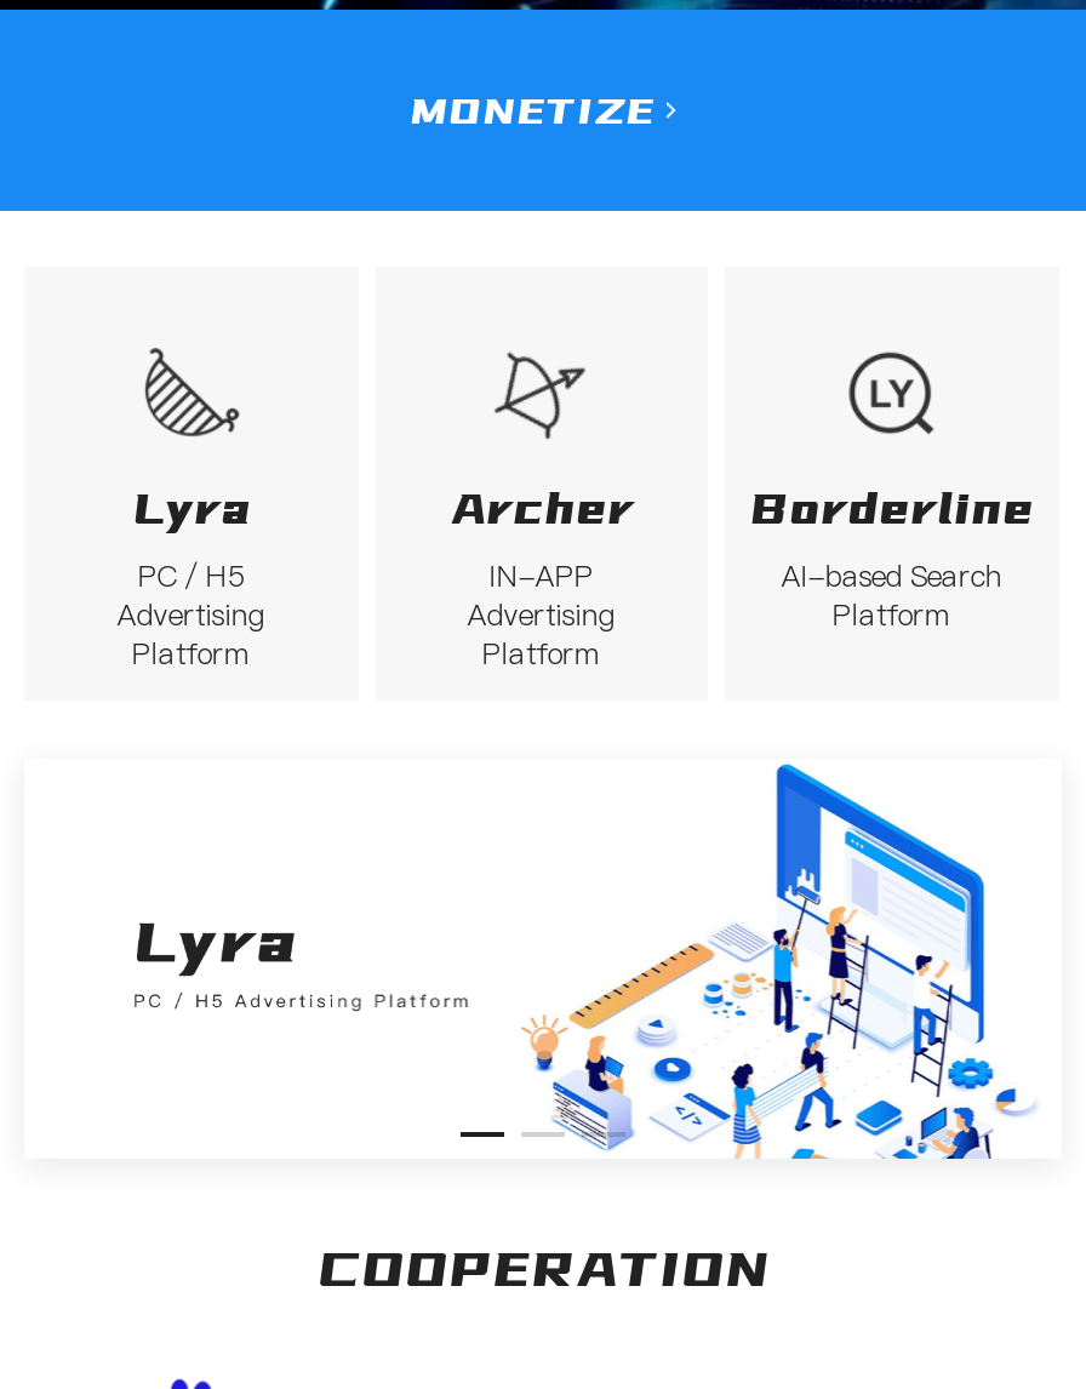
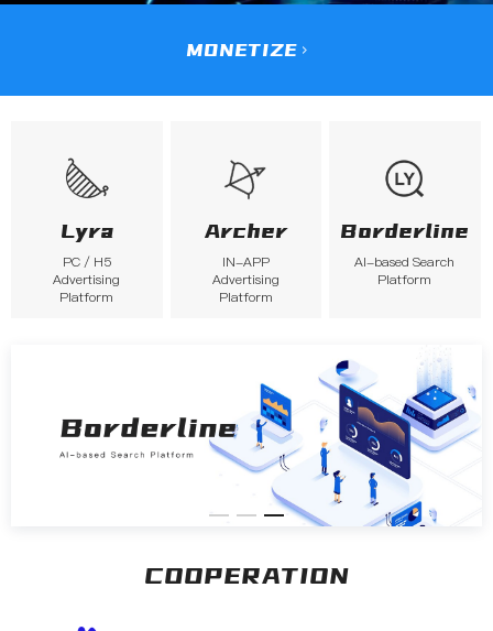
- [image]
+ [image]
